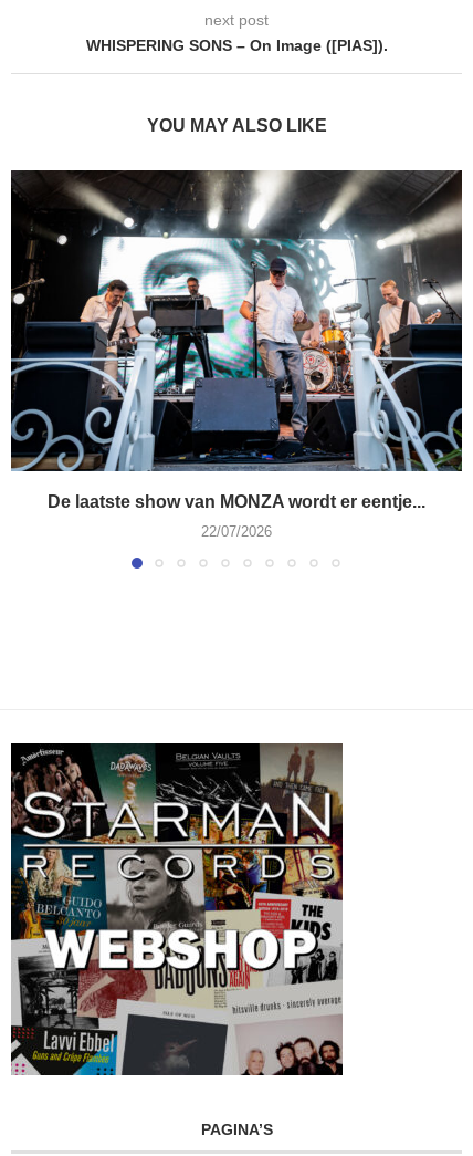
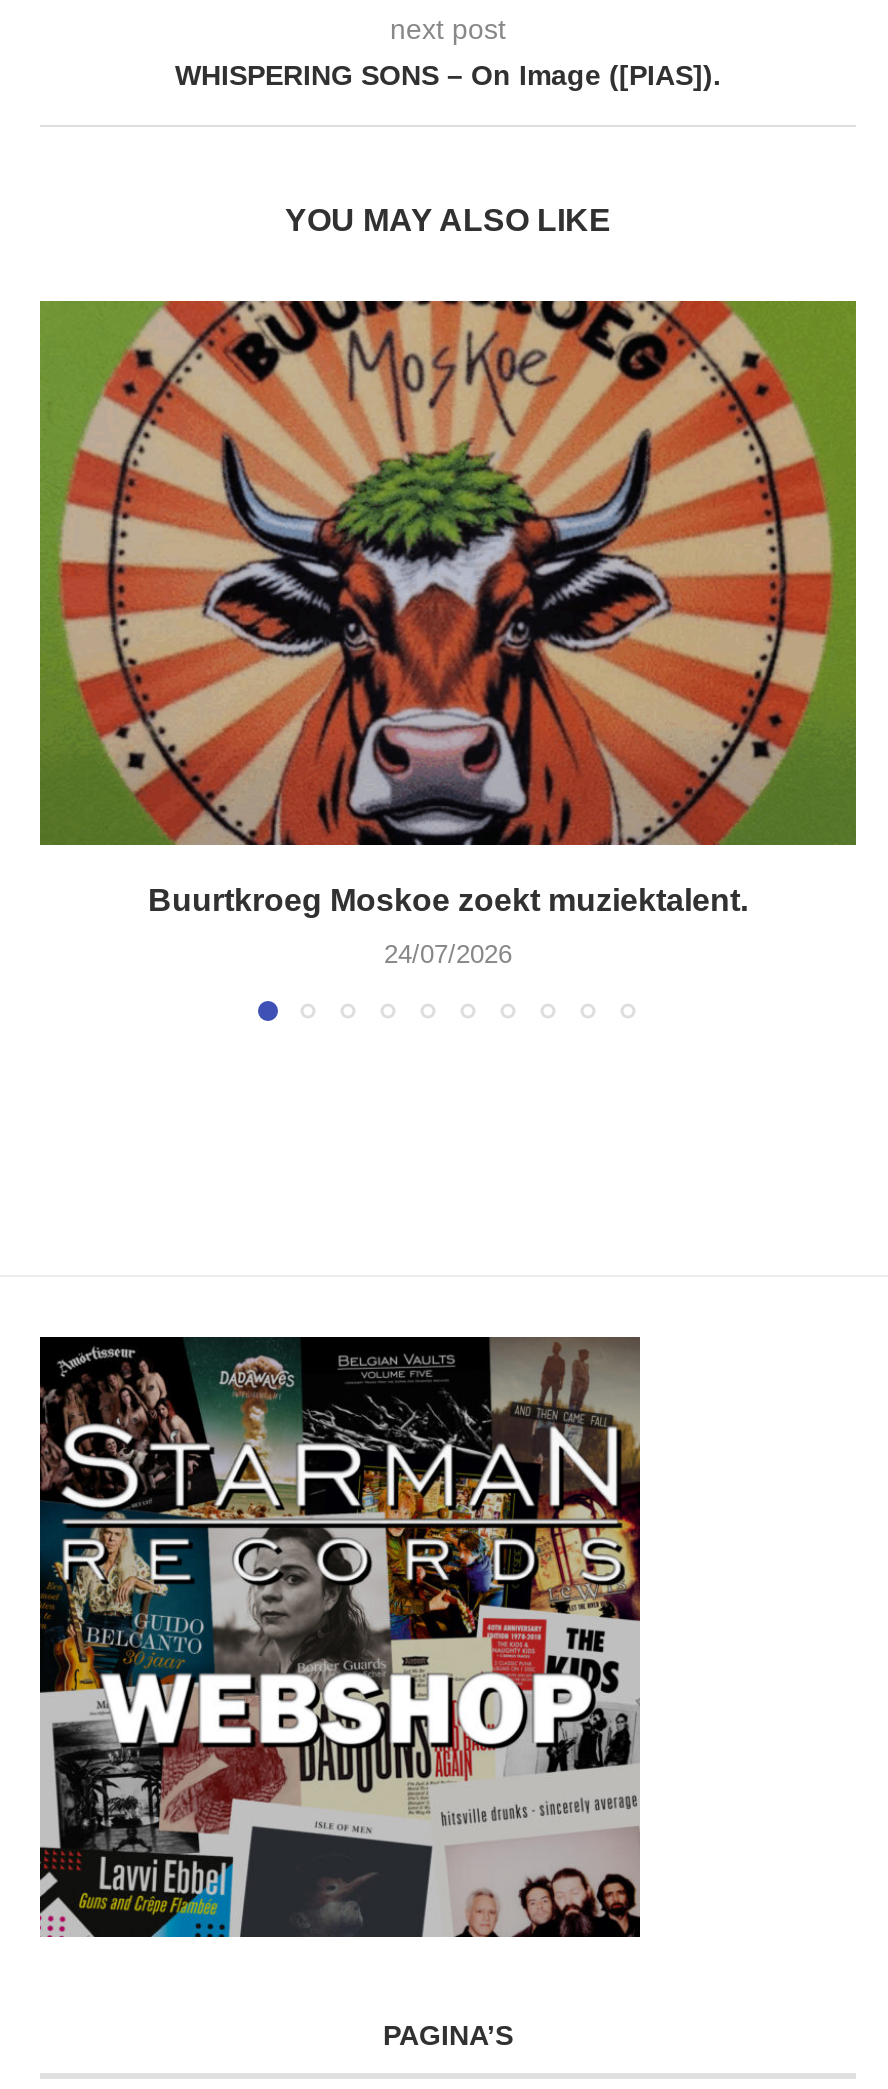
- [image]
- De laatste show van MONZA wordt er eentje...
+ [image]
+ Buurtkroeg Moskoe zoekt muziektalent.

- 22/07/2026
+ 24/07/2026
